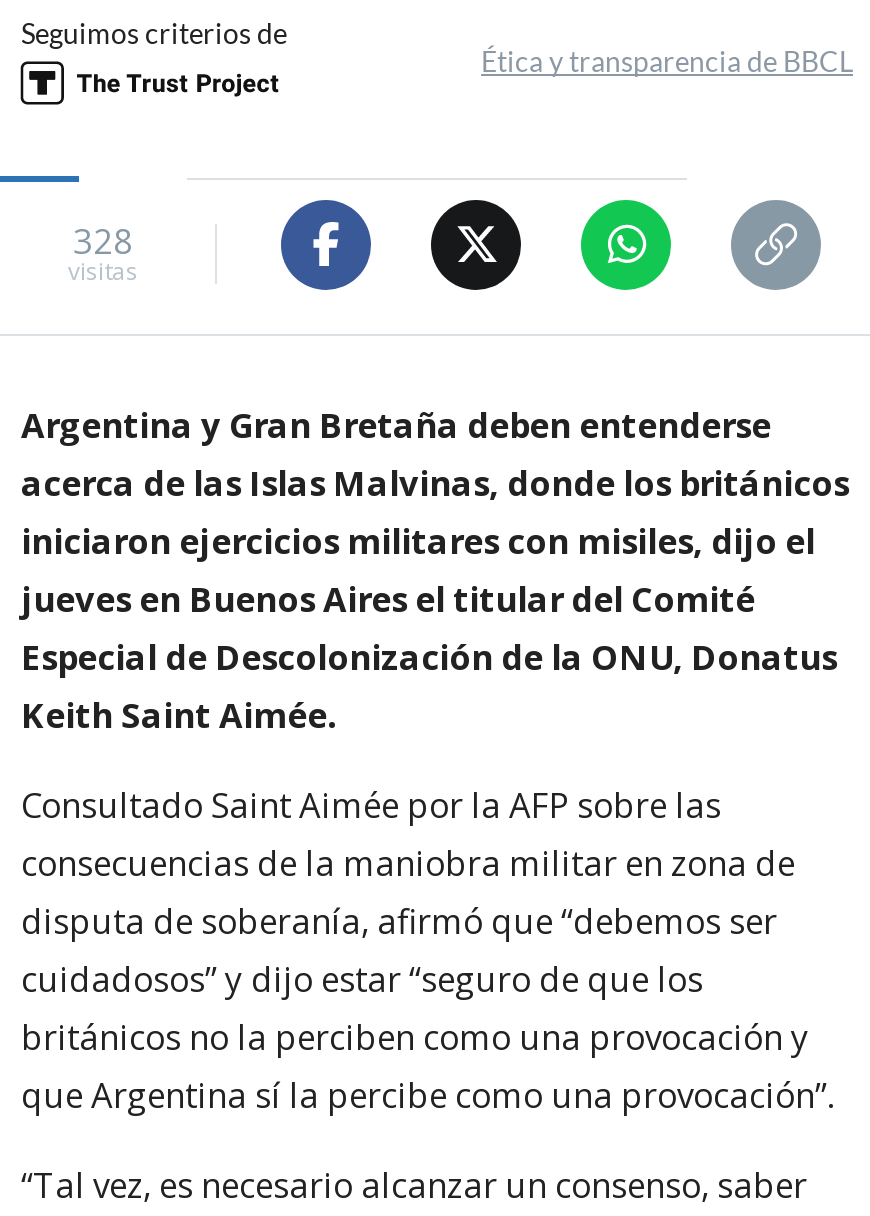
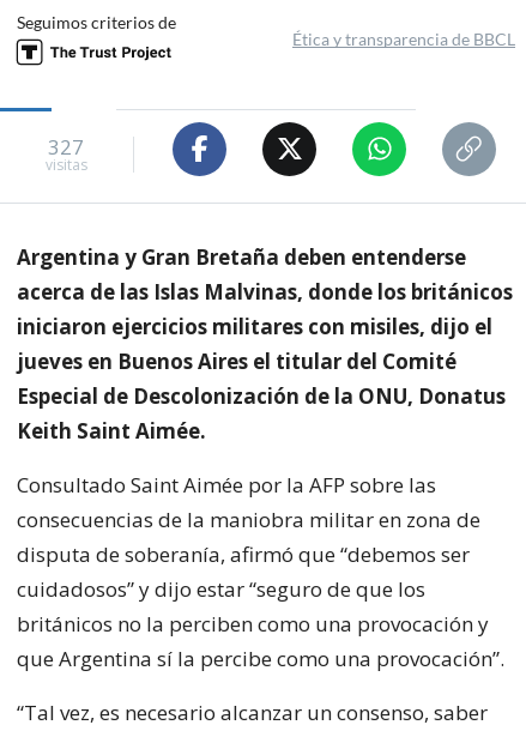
- 328
+ 327
